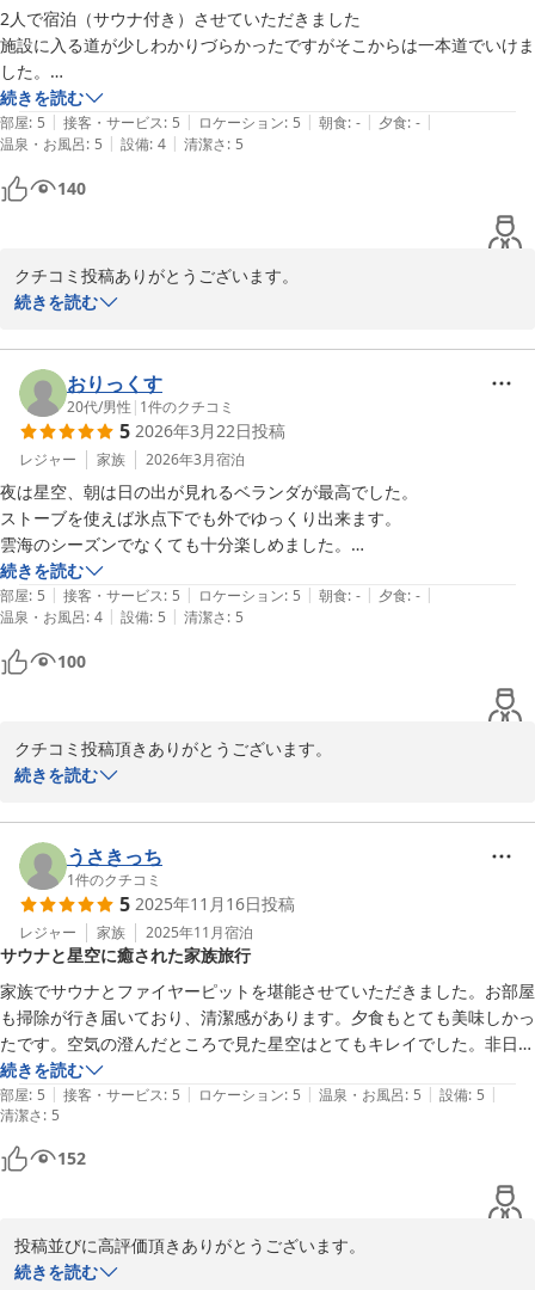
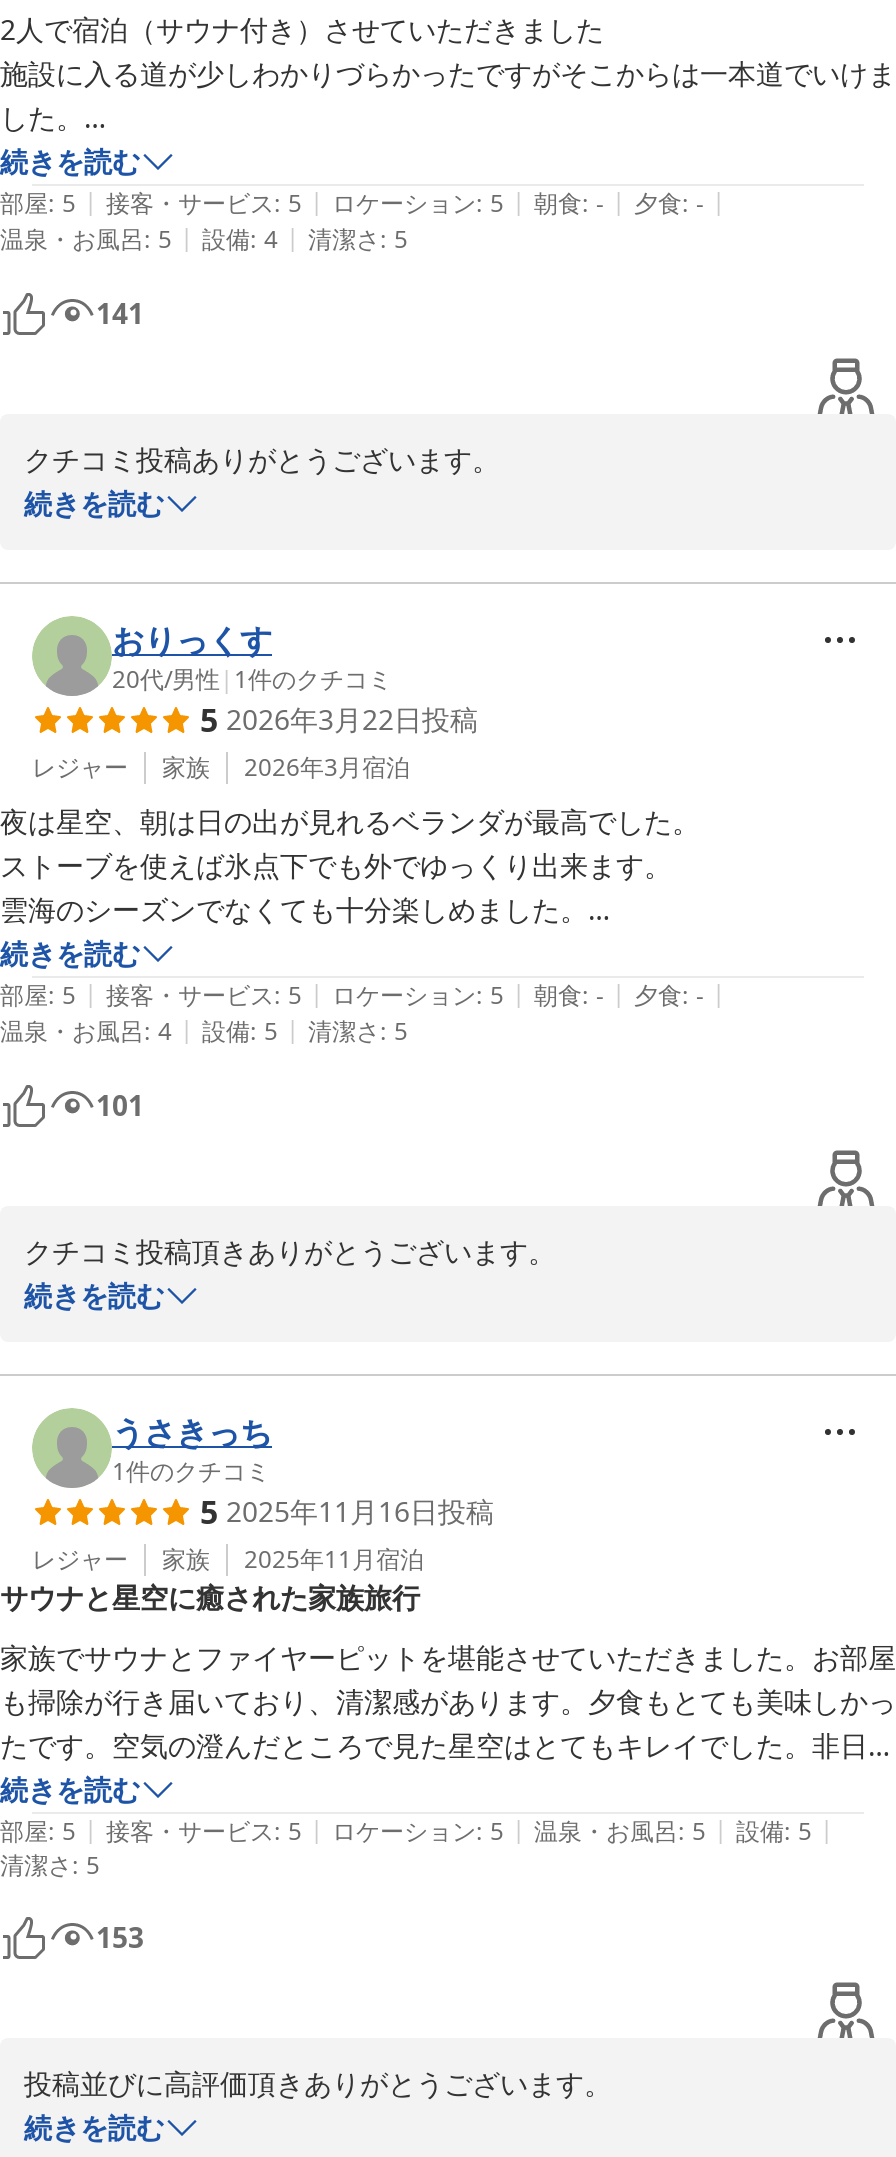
- 140
+ 141

- 100
+ 101

- 152
+ 153
